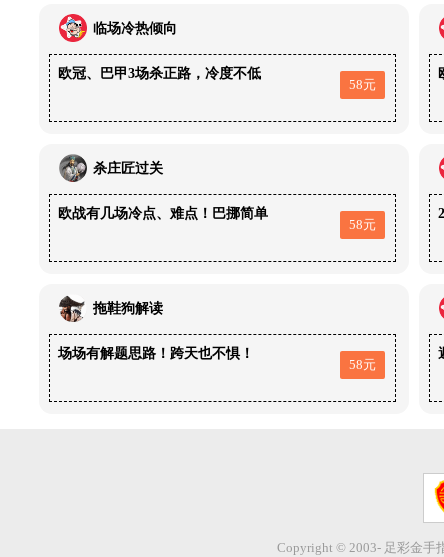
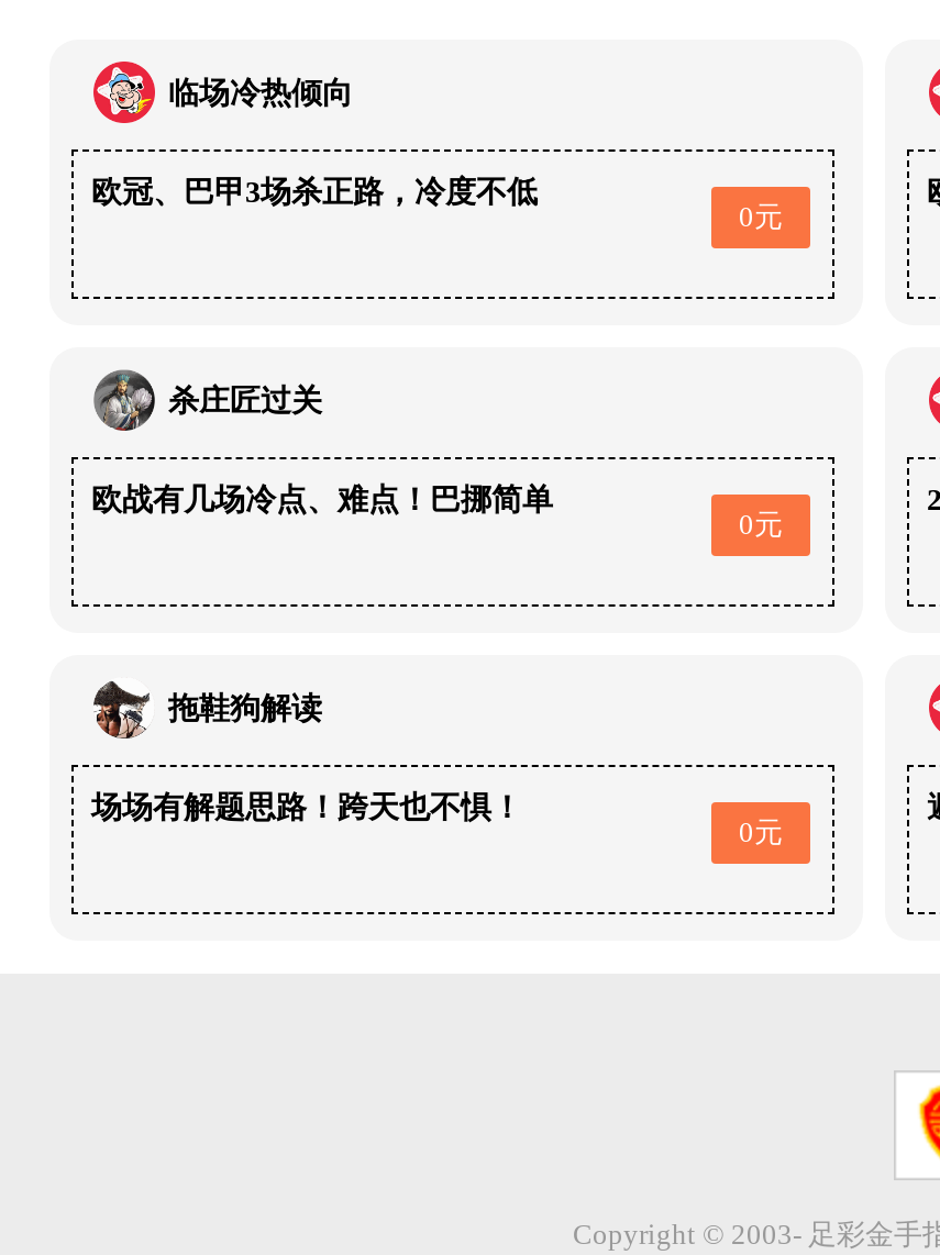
- 58元
+ 0元

- 58元
+ 0元

- 58元
+ 0元
